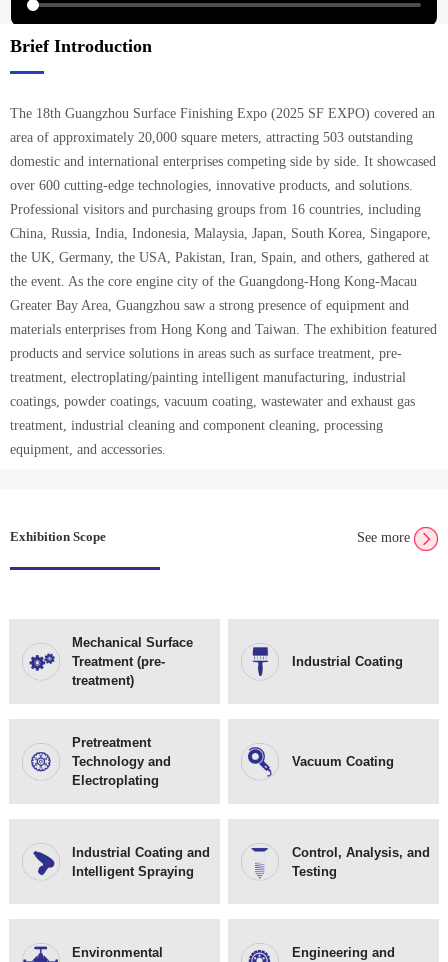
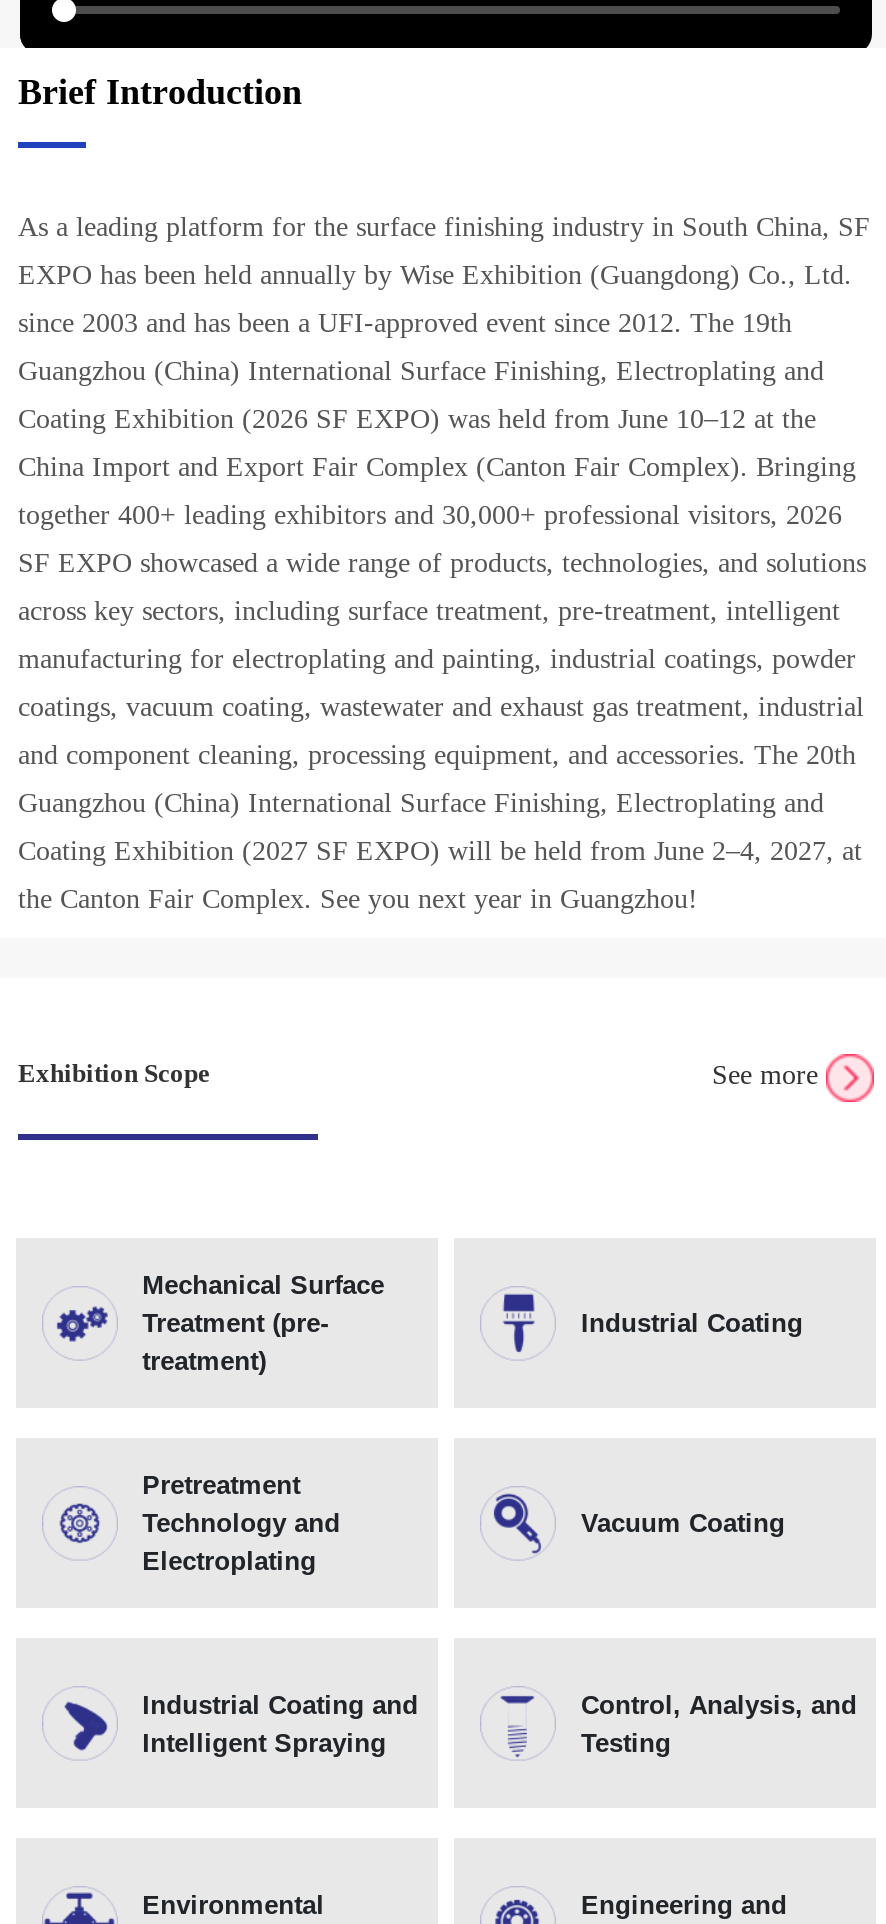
- The 18th Guangzhou Surface Finishing Expo (2025 SF EXPO) covered an
+ As a leading platform for the surface finishing industry in South China, SF

- area of approximately 20,000 square meters, attracting 503 outstanding
+ EXPO has been held annually by Wise Exhibition (Guangdong) Co., Ltd.

- domestic and international enterprises competing side by side. It showcased
+ since 2003 and has been a UFI-approved event since 2012. The 19th

- over 600 cutting-edge technologies, innovative products, and solutions.
+ Guangzhou (China) International Surface Finishing, Electroplating and

- Professional visitors and purchasing groups from 16 countries, including
+ Coating Exhibition (2026 SF EXPO) was held from June 10–12 at the

- China, Russia, India, Indonesia, Malaysia, Japan, South Korea, Singapore,
+ China Import and Export Fair Complex (Canton Fair Complex). Bringing

- the UK, Germany, the USA, Pakistan, Iran, Spain, and others, gathered at
+ together 400+ leading exhibitors and 30,000+ professional visitors, 2026

- the event. As the core engine city of the Guangdong-Hong Kong-Macau
+ SF EXPO showcased a wide range of products, technologies, and solutions

- Greater Bay Area, Guangzhou saw a strong presence of equipment and
+ across key sectors, including surface treatment, pre-treatment, intelligent

- materials enterprises from Hong Kong and Taiwan. The exhibition featured
+ manufacturing for electroplating and painting, industrial coatings, powder

- products and service solutions in areas such as surface treatment, pre-
+ coatings, vacuum coating, wastewater and exhaust gas treatment, industrial

- treatment, electroplating/painting intelligent manufacturing, industrial
+ and component cleaning, processing equipment, and accessories. The 20th

- coatings, powder coatings, vacuum coating, wastewater and exhaust gas
+ Guangzhou (China) International Surface Finishing, Electroplating and

- treatment, industrial cleaning and component cleaning, processing
+ Coating Exhibition (2027 SF EXPO) will be held from June 2–4, 2027, at

- equipment, and accessories.
+ the Canton Fair Complex. See you next year in Guangzhou!
